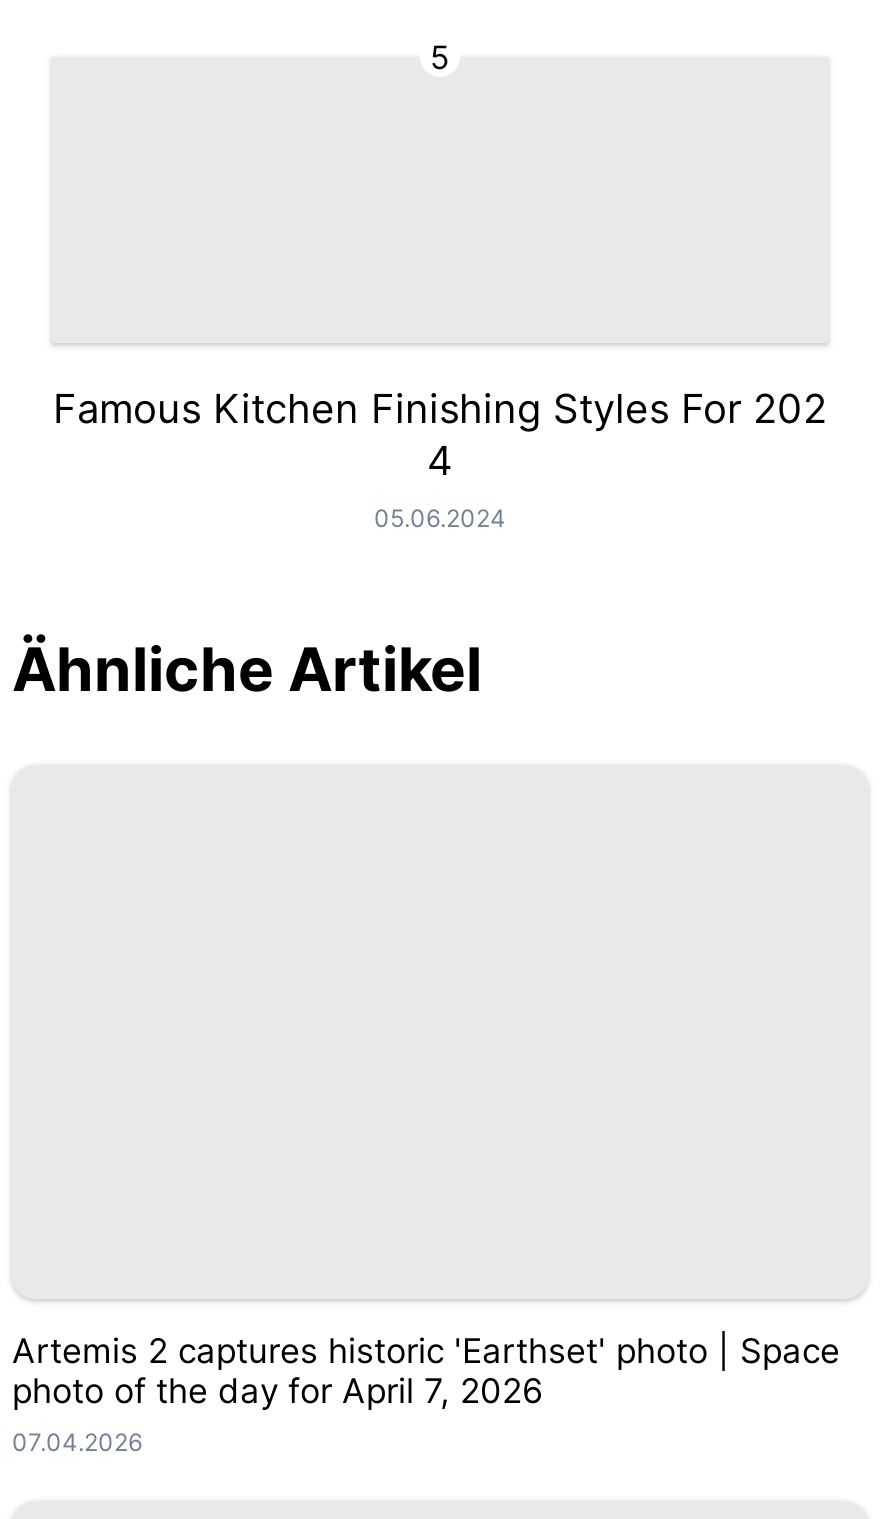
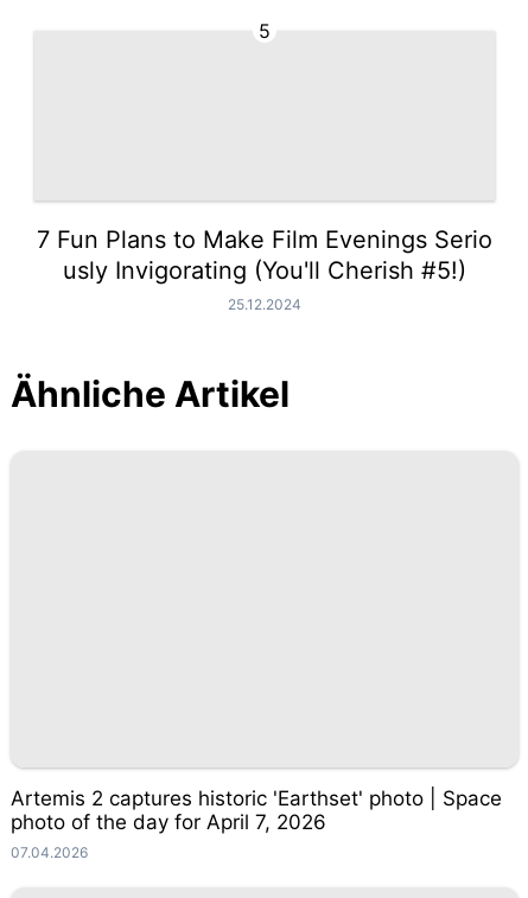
- Famous Kitchen Finishing Styles For 202
- 4
- 05.06.2024
+ 7 Fun Plans to Make Film Evenings Serio
+ usly Invigorating (You'll Cherish #5!)
+ 25.12.2024
